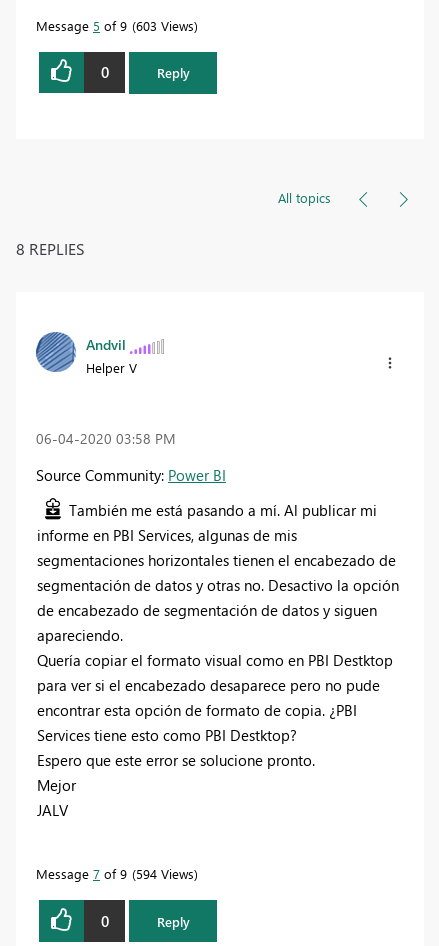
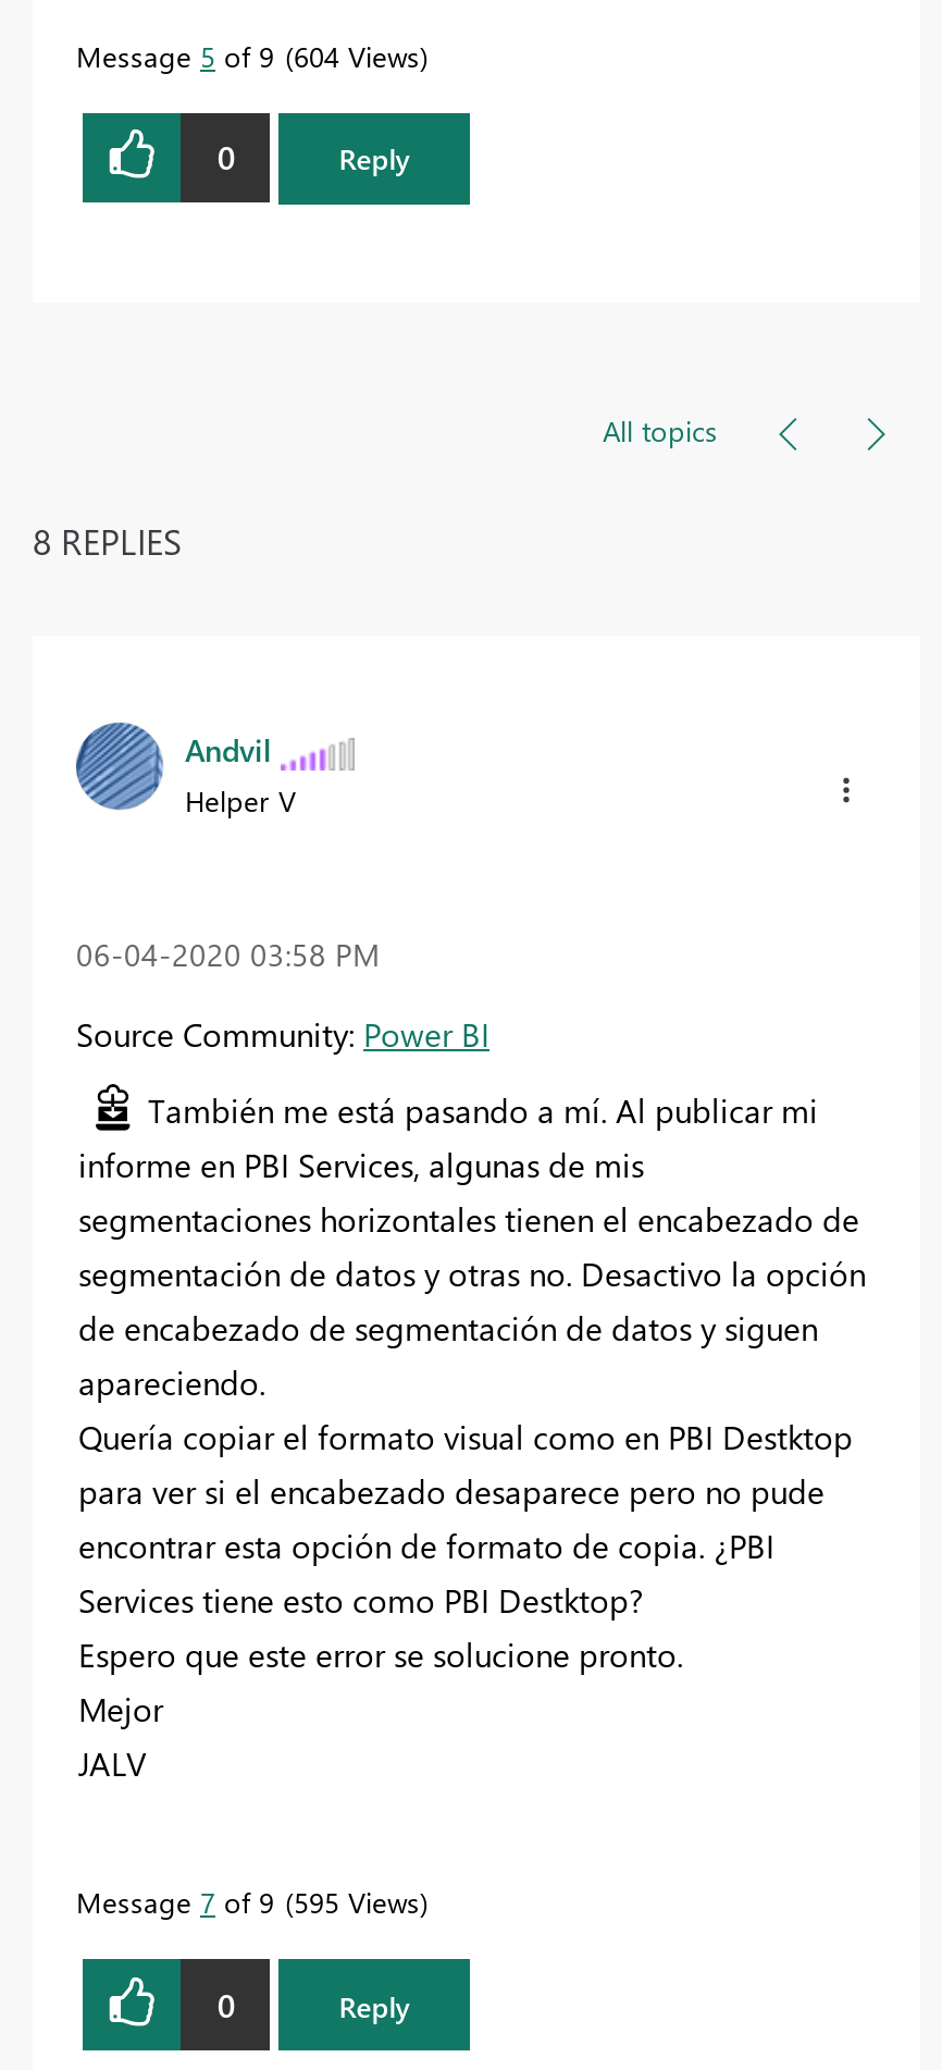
- Message 5 of 9 603 Views
+ Message 5 of 9 604 Views

- Message 7 of 9 594 Views
+ Message 7 of 9 595 Views
